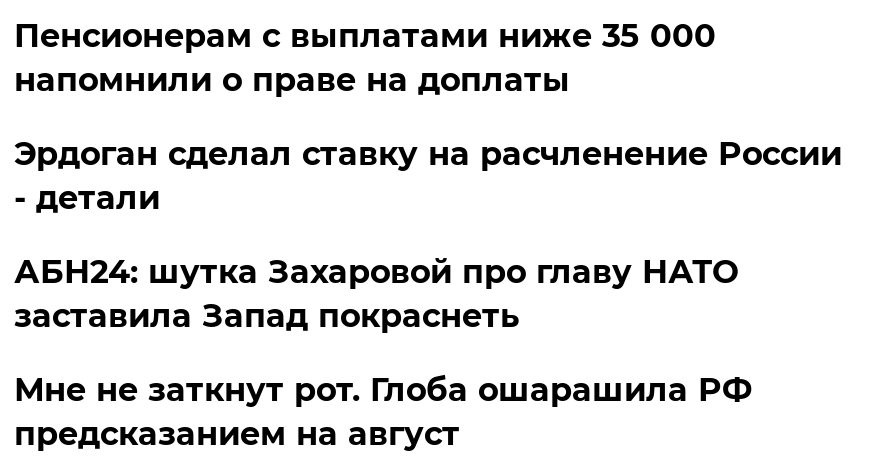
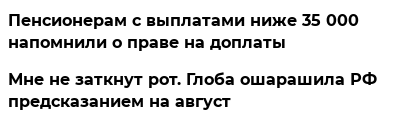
- Эрдоган сделал ставку на расчленение России
- - детали
- АБН24: шутка Захаровой про главу НАТО
- заставила Запад покраснеть
